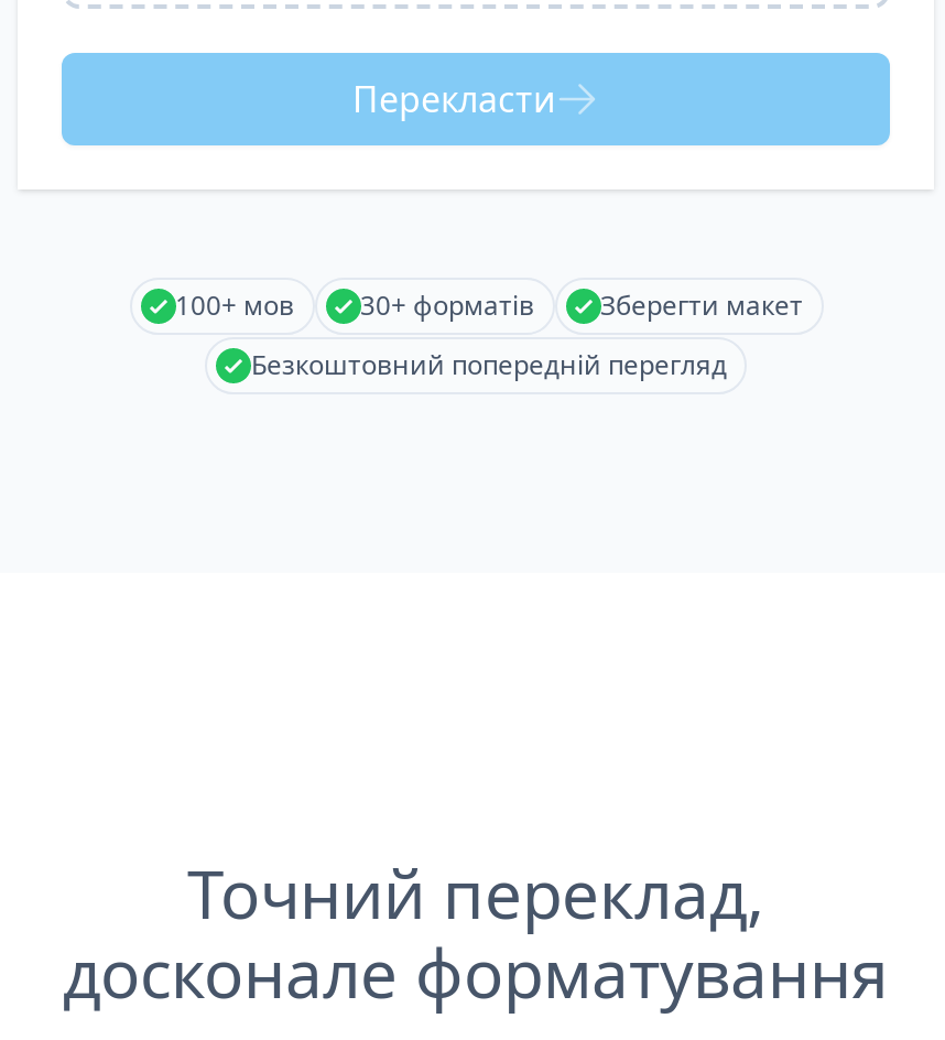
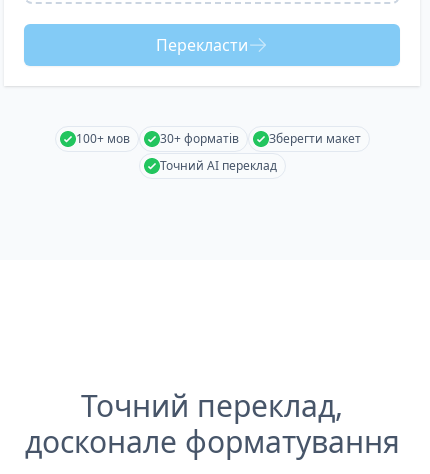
- Безкоштовний попередній перегляд
+ Точний AI переклад
